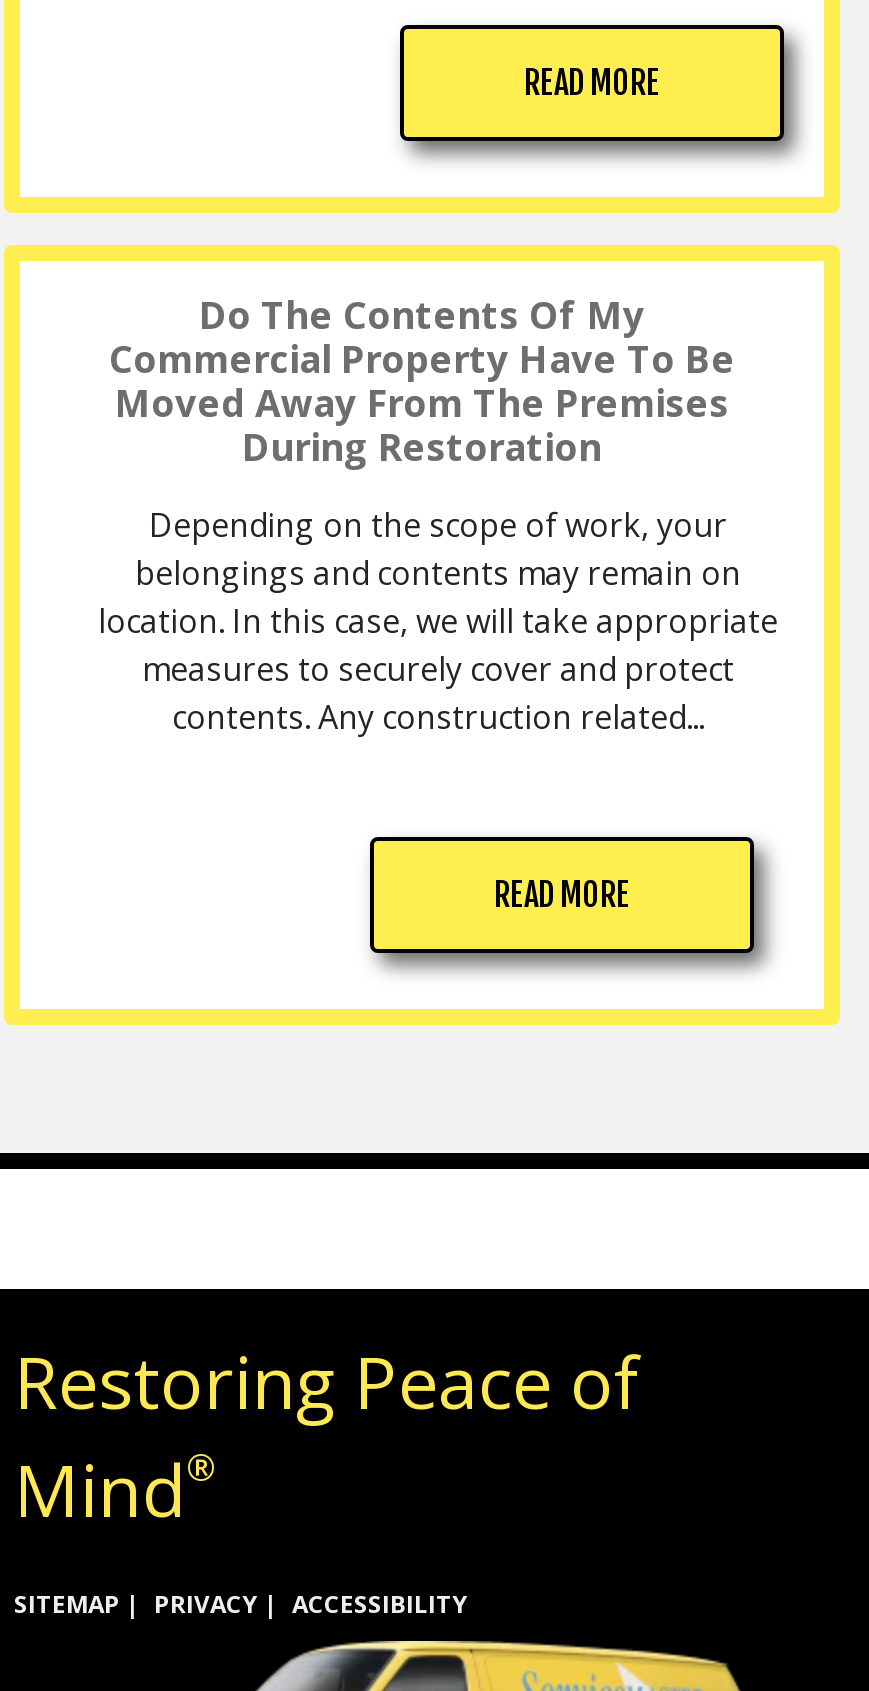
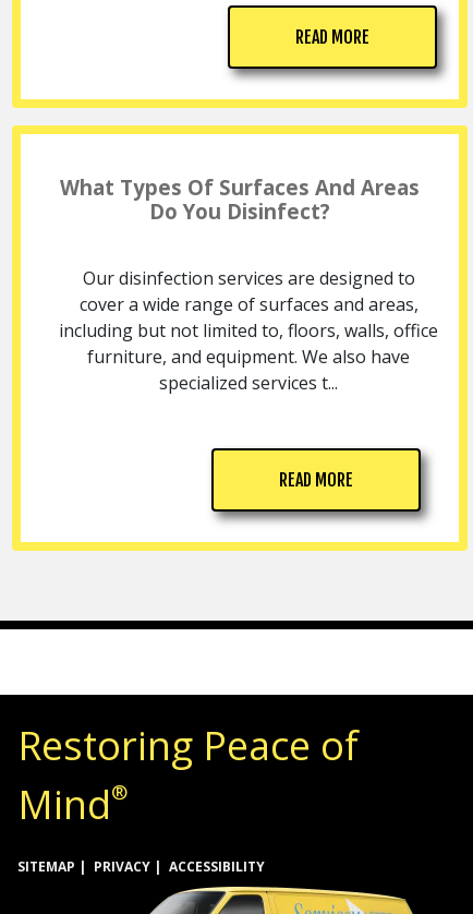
- Do The Contents Of My
- Commercial Property Have To Be
- Moved Away From The Premises
- During Restoration
+ What Types Of Surfaces And Areas
+ Do You Disinfect?

- Depending on the scope of work, your
- belongings and contents may remain on
- location. In this case, we will take appropriate
- measures to securely cover and protect
- contents. Any construction related...
+ Our disinfection services are designed to
+ cover a wide range of surfaces and areas,
+ including but not limited to, floors, walls, office
+ furniture, and equipment. We also have
+ specialized services t...
